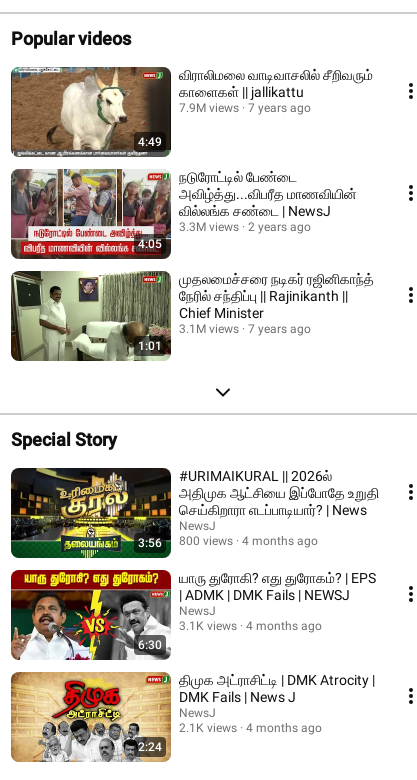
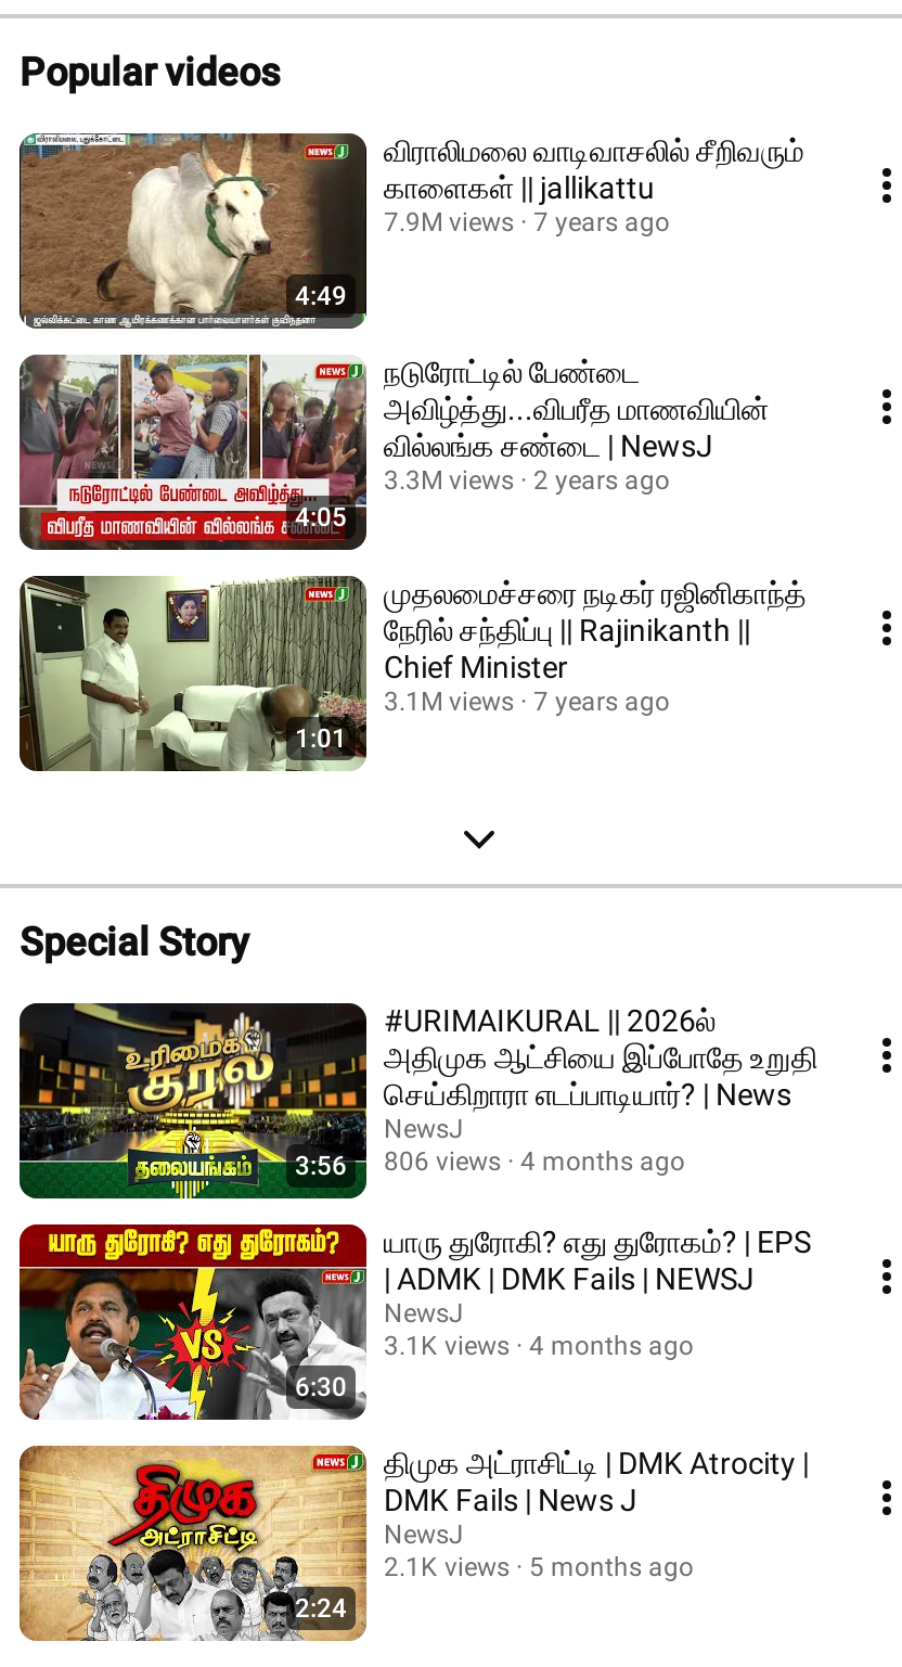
- 3:56 800 views 4 months ago
+ 3:56 806 views 4 months ago

- 2.1K views 4 months ago
+ 2.1K views 5 months ago
